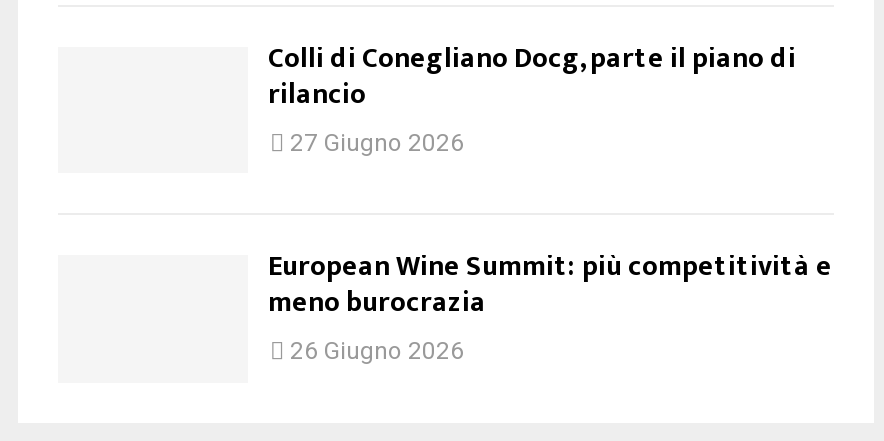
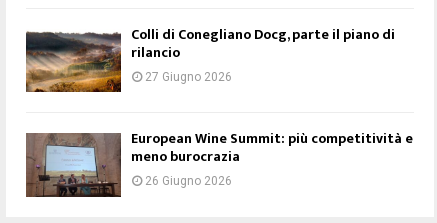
+ [image]

+ [image]
